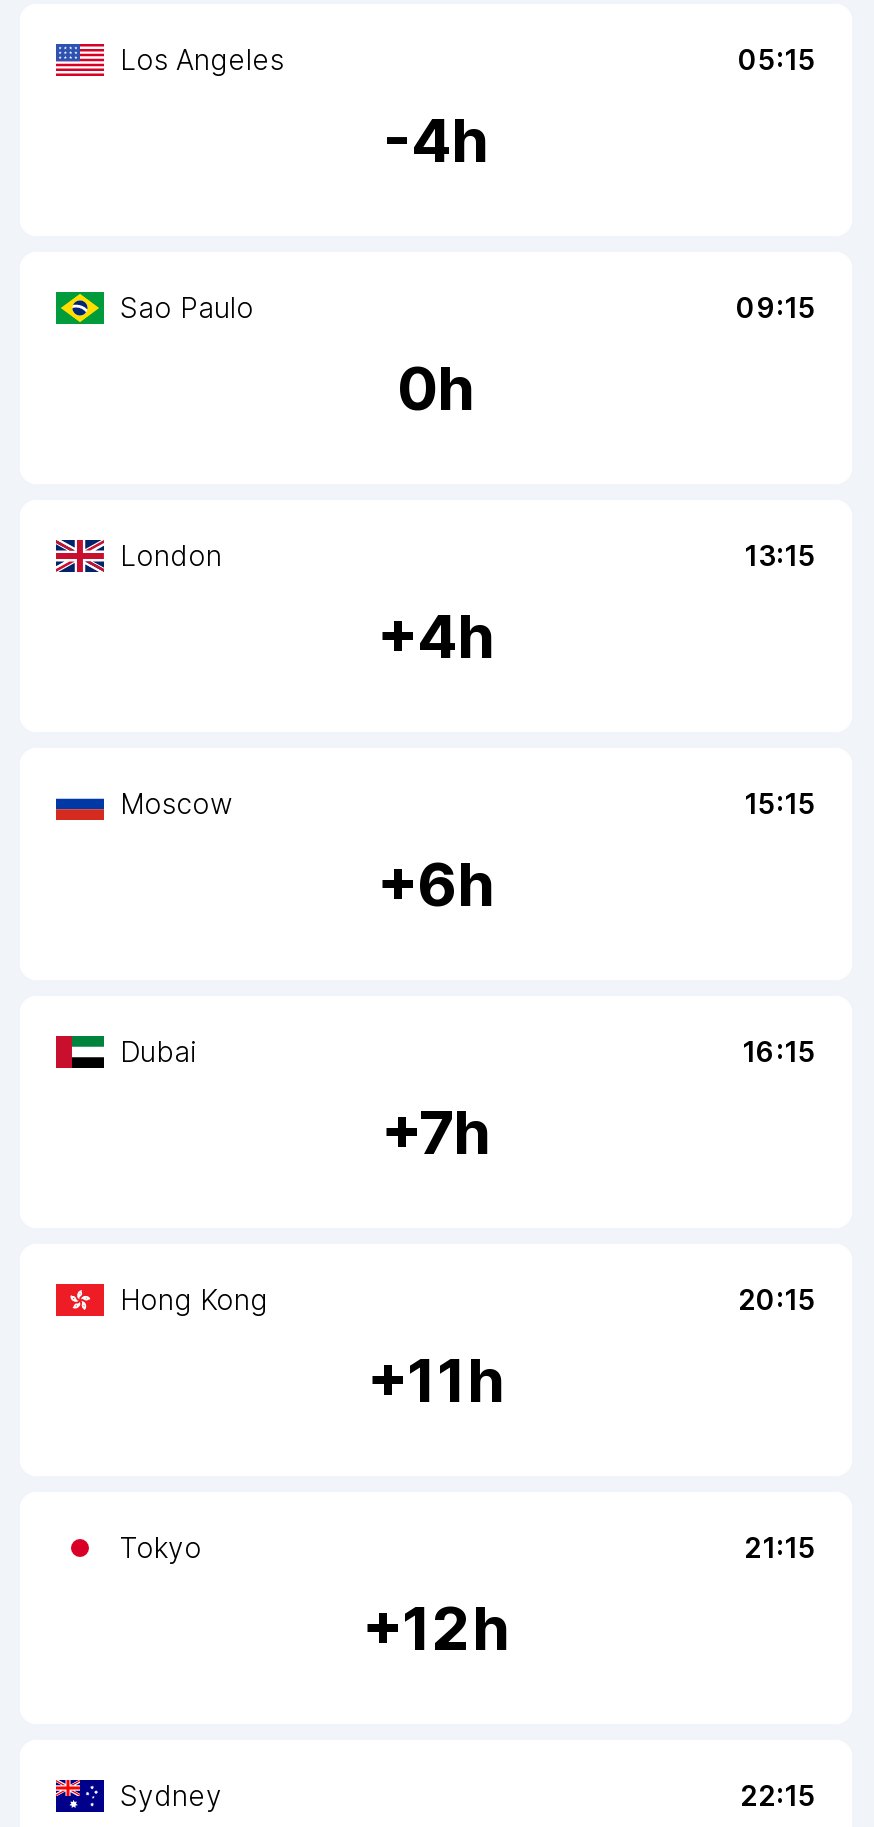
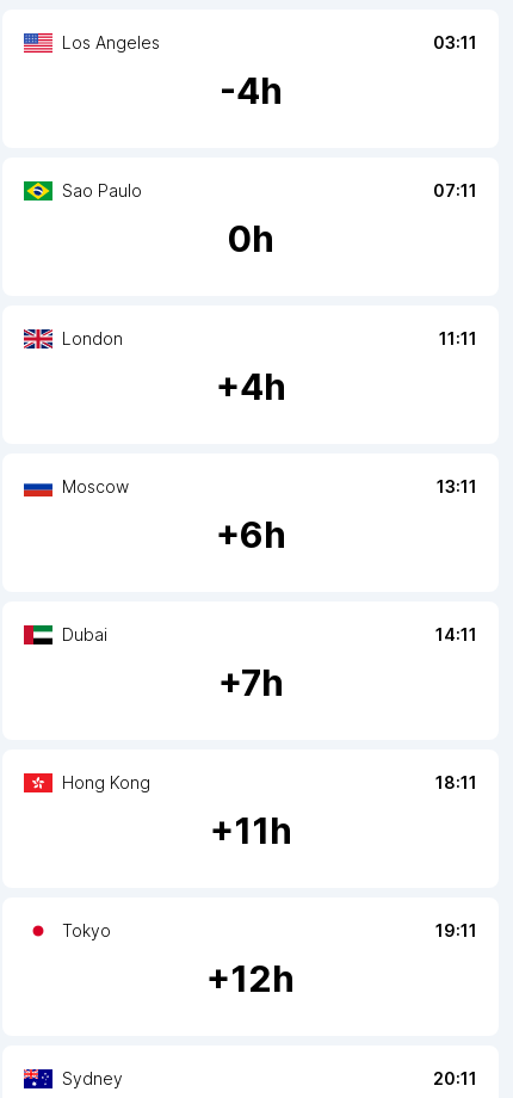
- 05:15
+ 03:11

- 09:15
+ 07:11

- 13:15
+ 11:11

- 15:15
+ 13:11

- 16:15
+ 14:11

- 20:15
+ 18:11

- 21:15
+ 19:11

- 22:15
+ 20:11
